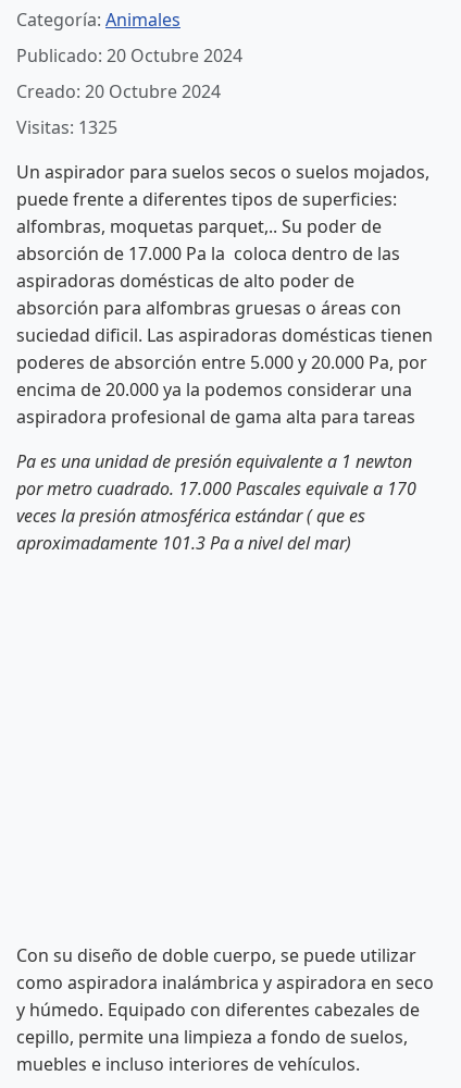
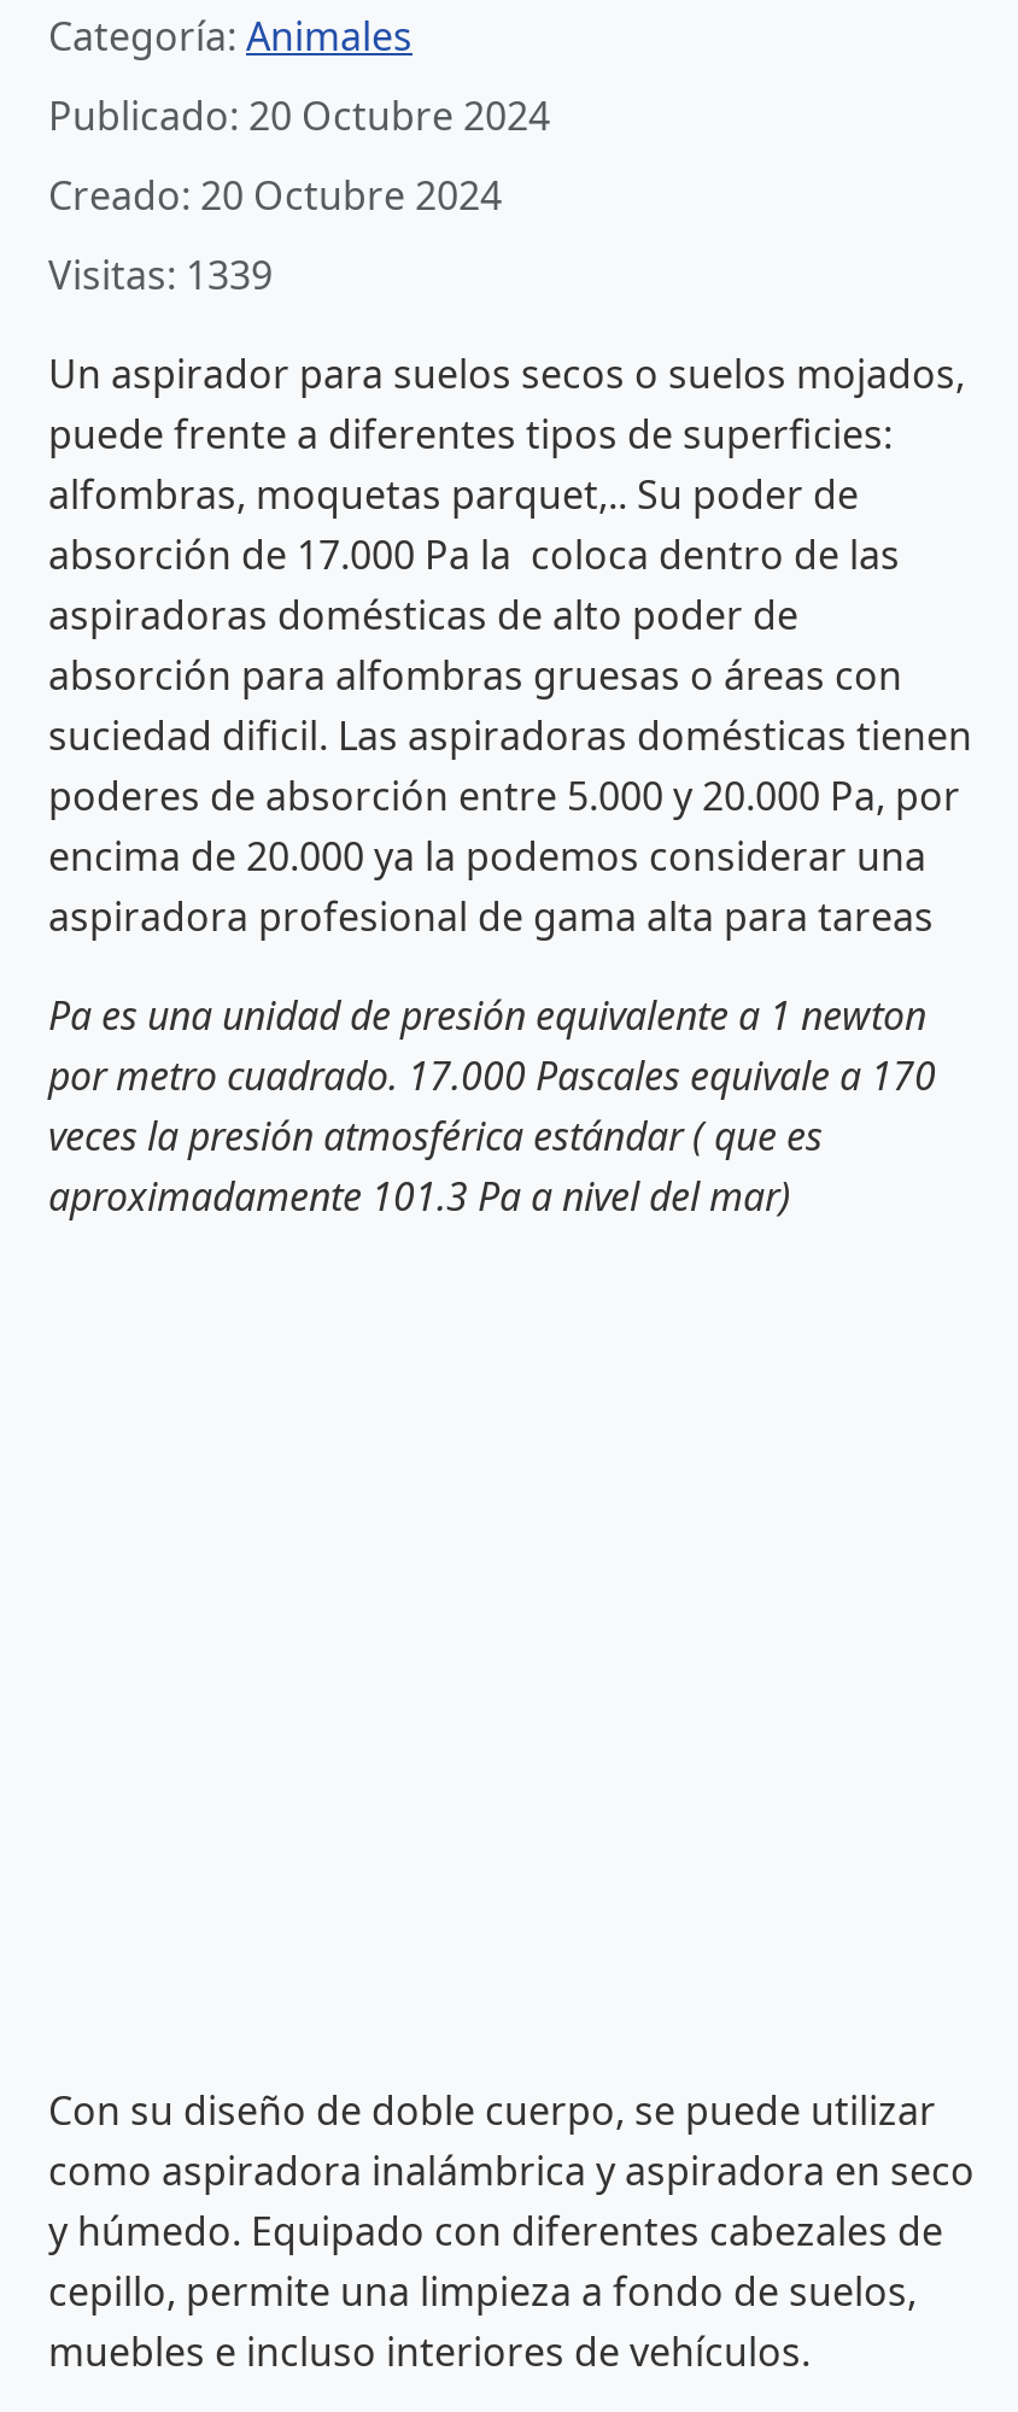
- Visitas: 1325
+ Visitas: 1339
